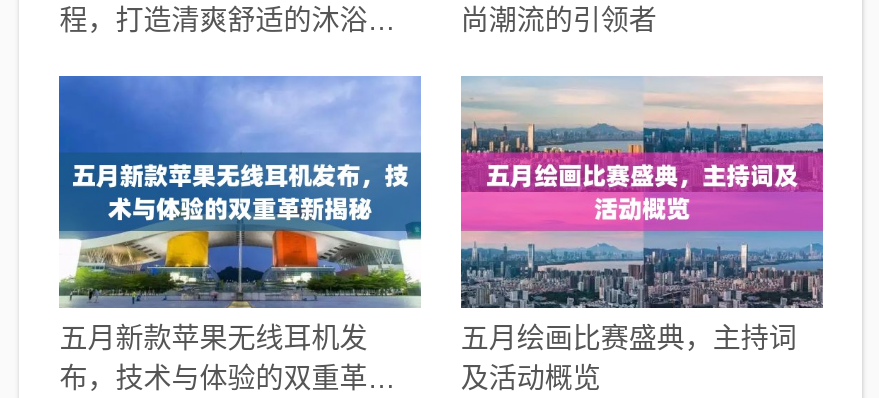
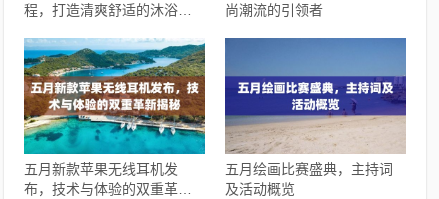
- [image]
+ [image]

- [image]
+ [image]
